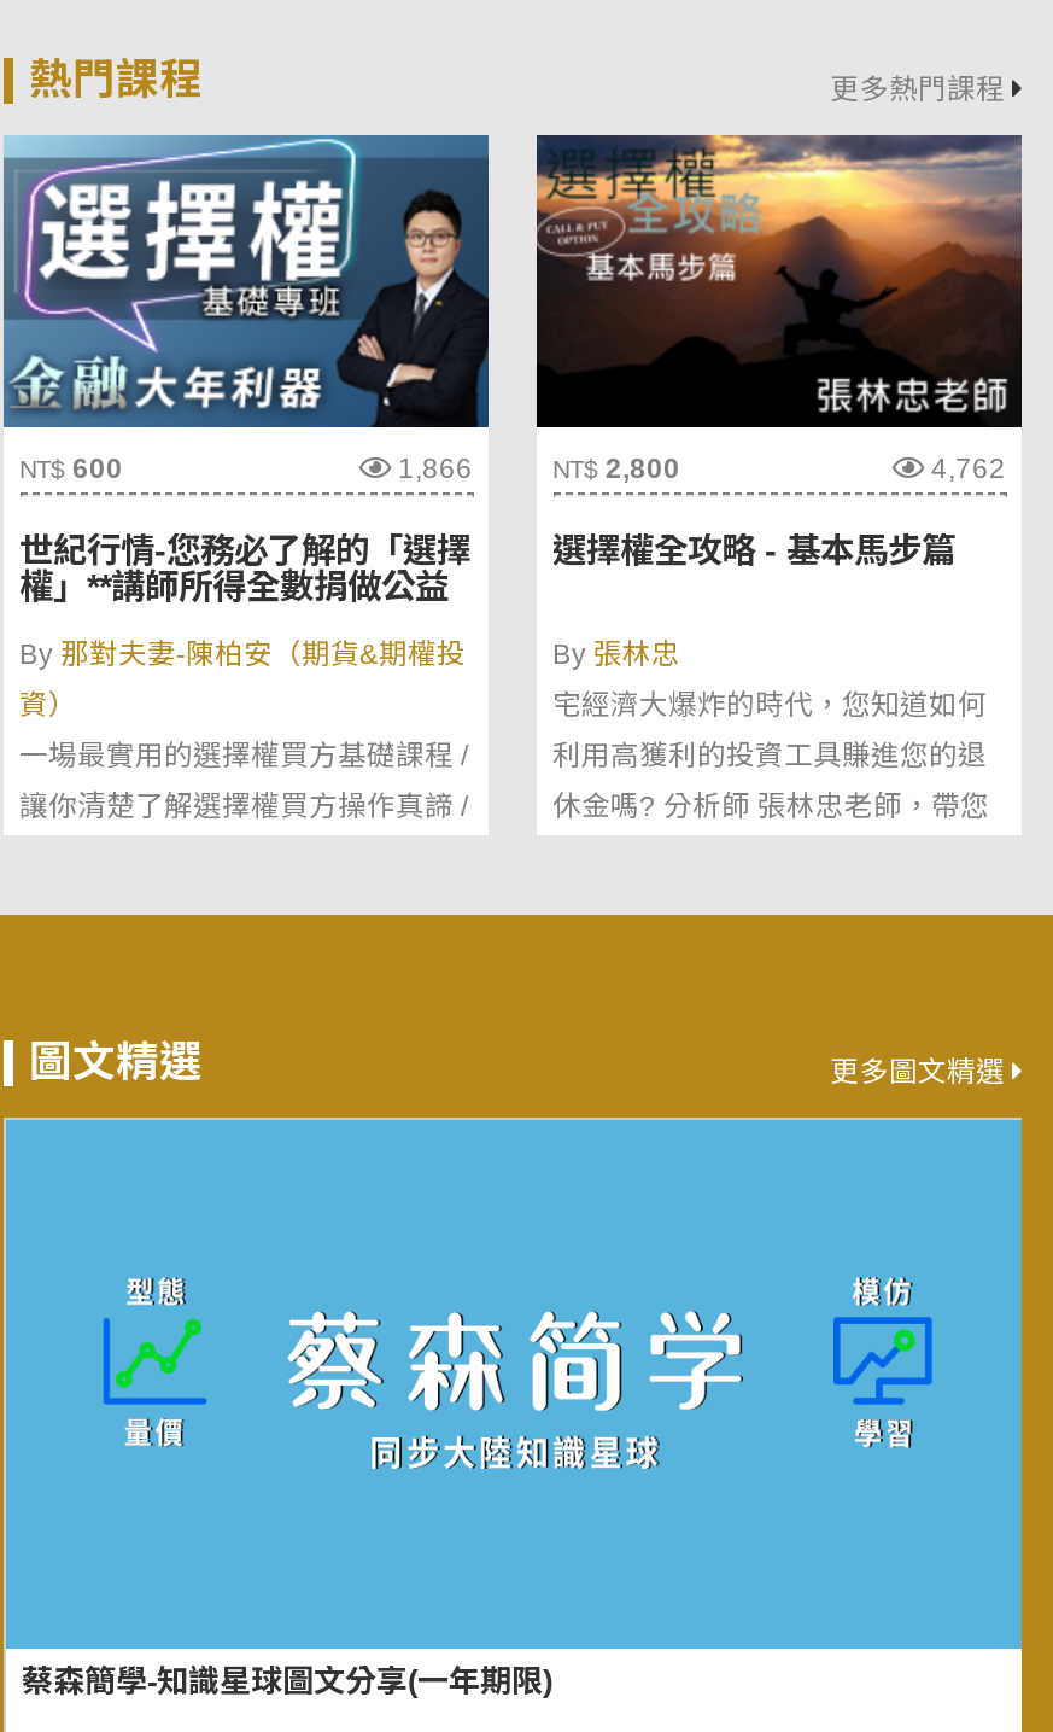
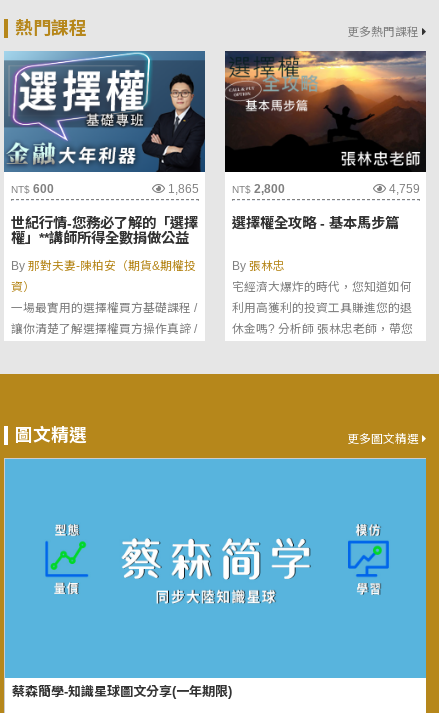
- 1,866
+ 1,865

- 4,762
+ 4,759
